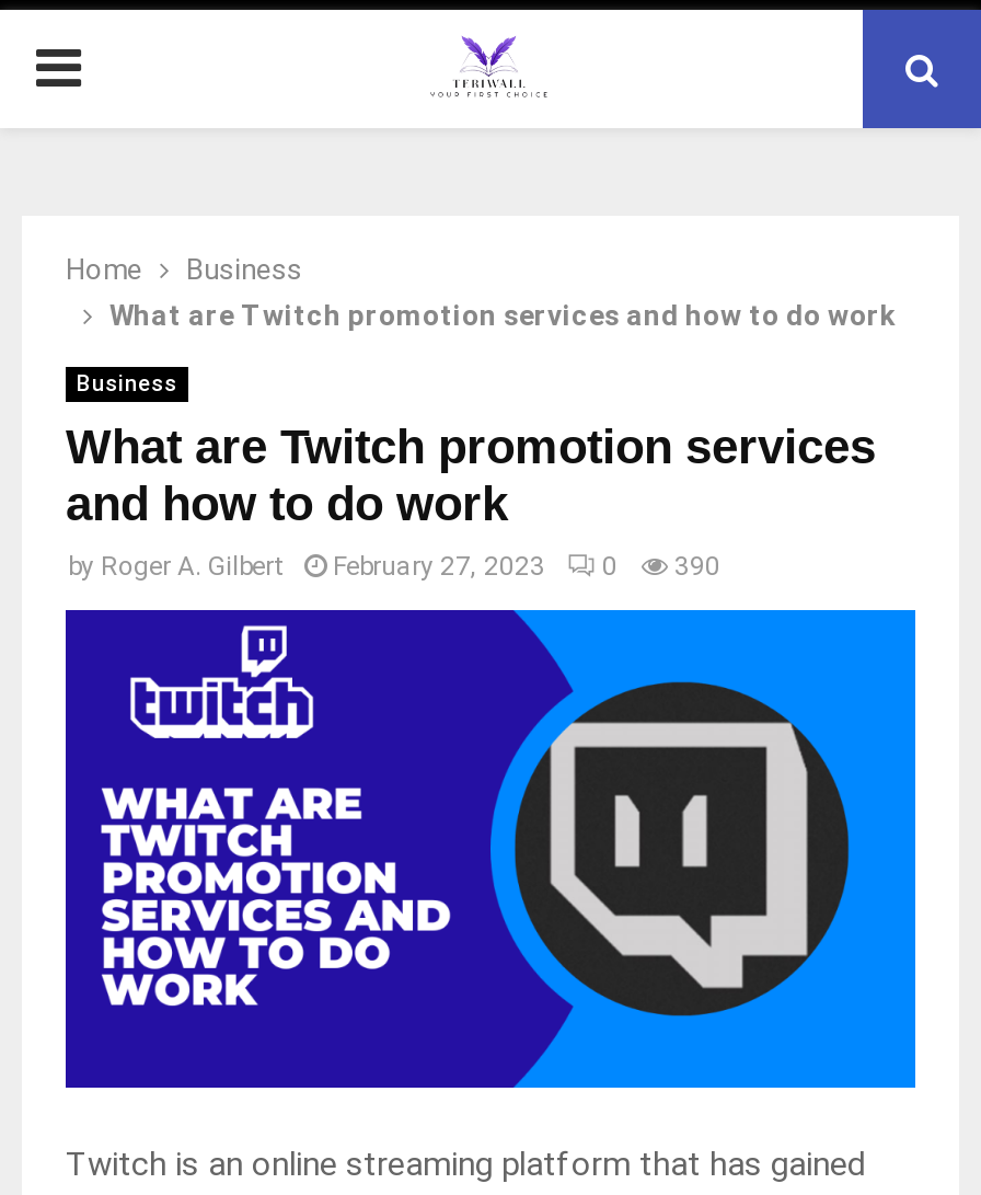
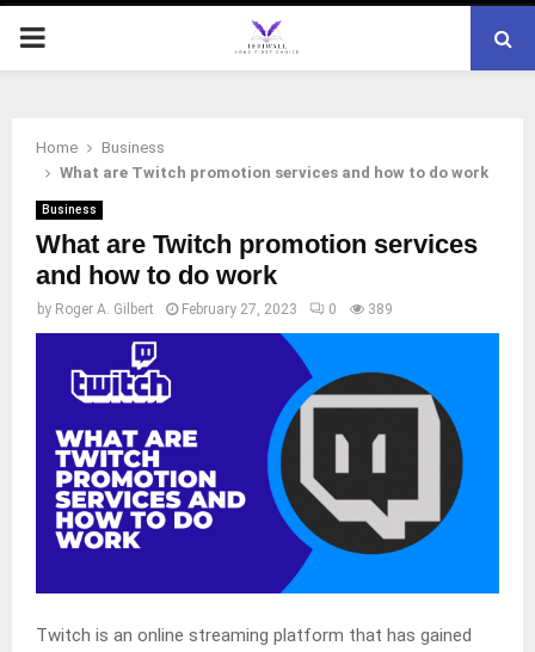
- by Roger A. Gilbert February 27, 2023 0 390
+ by Roger A. Gilbert February 27, 2023 0 389
